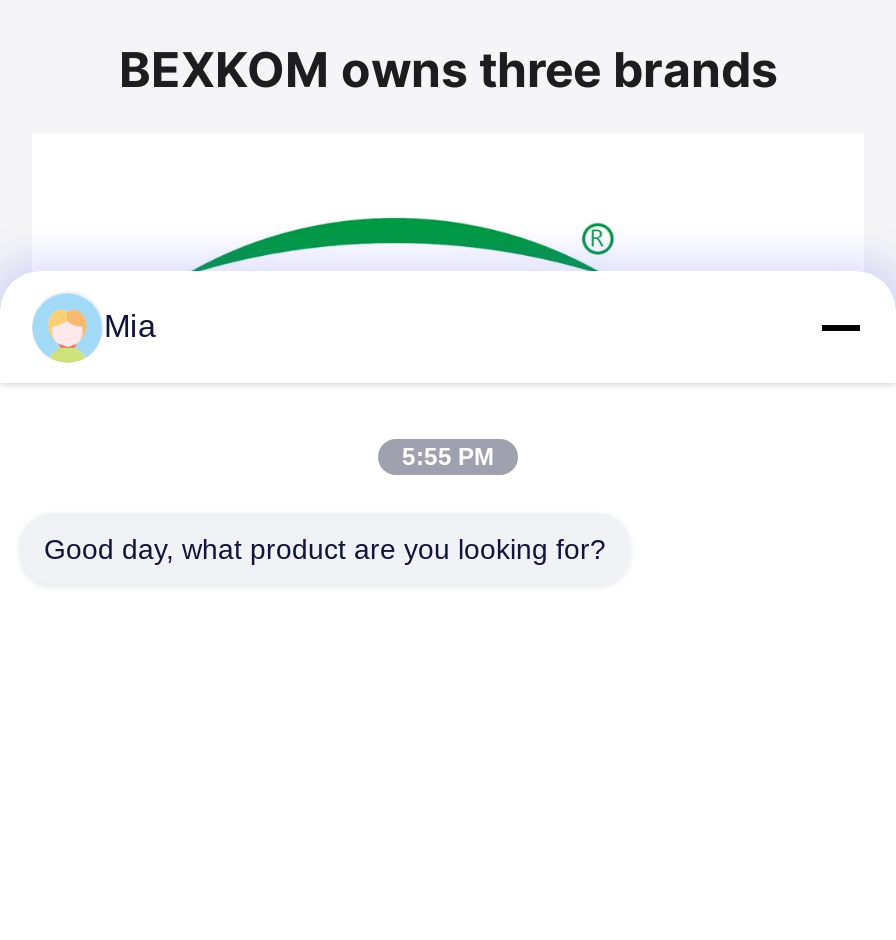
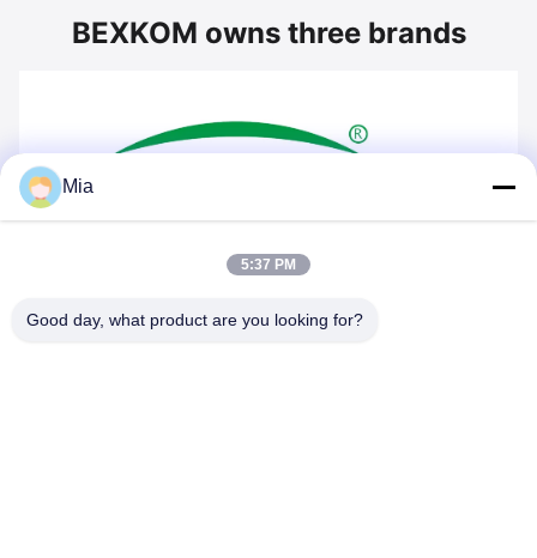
- 5:55 PM
+ 5:37 PM
